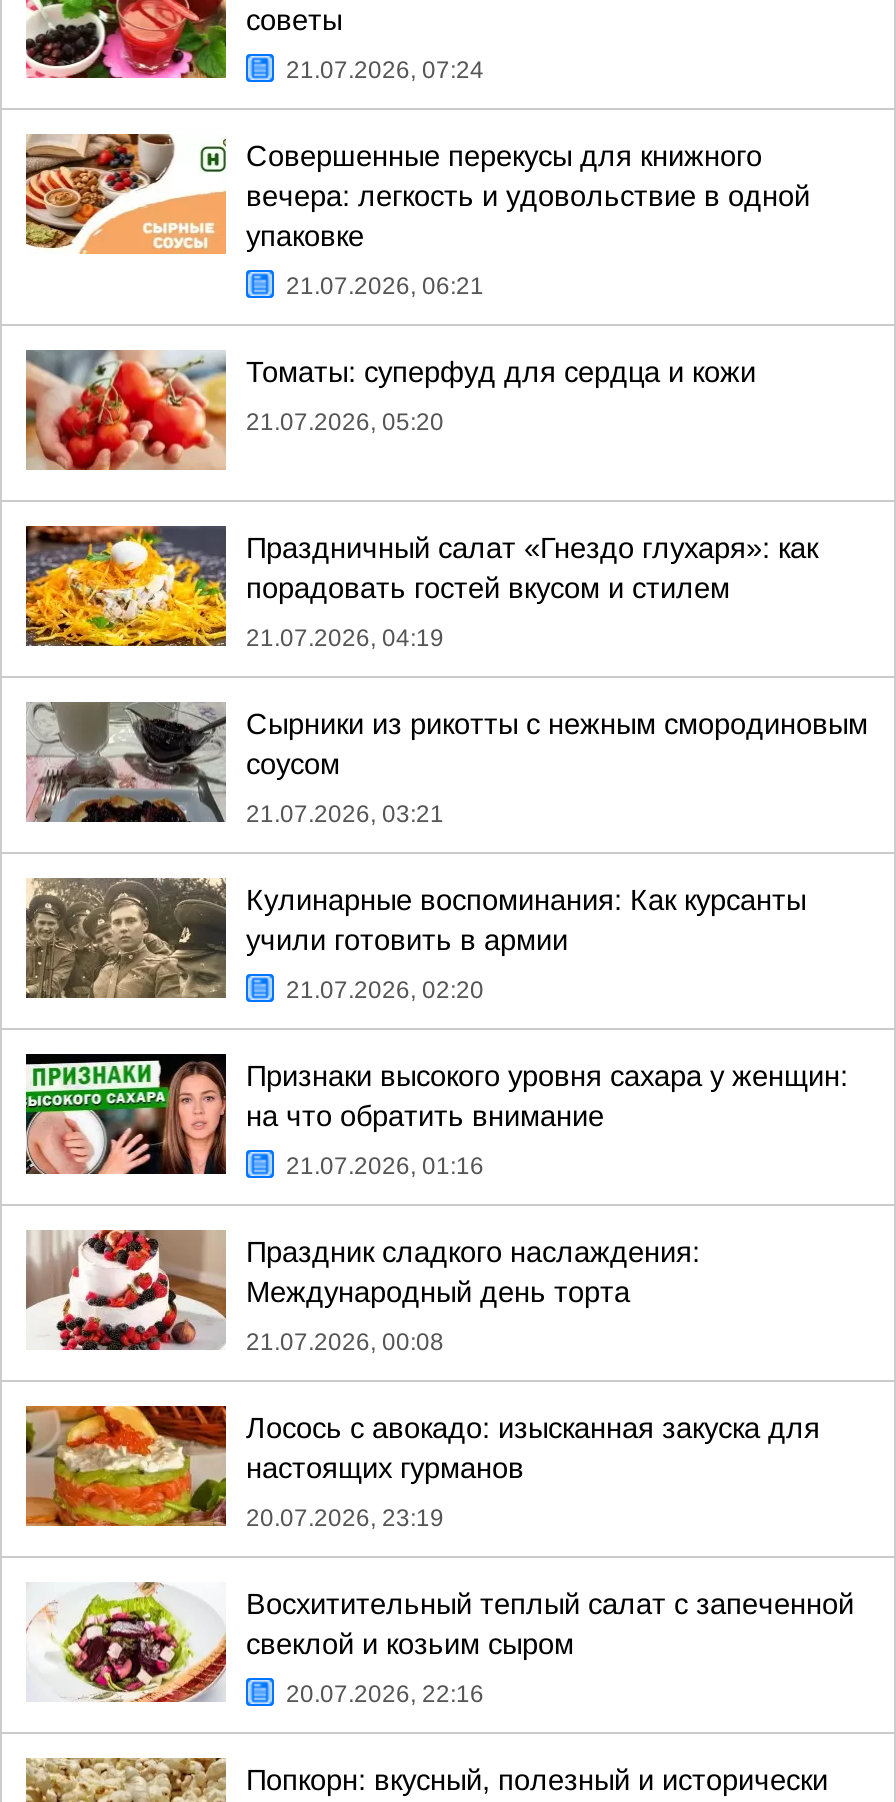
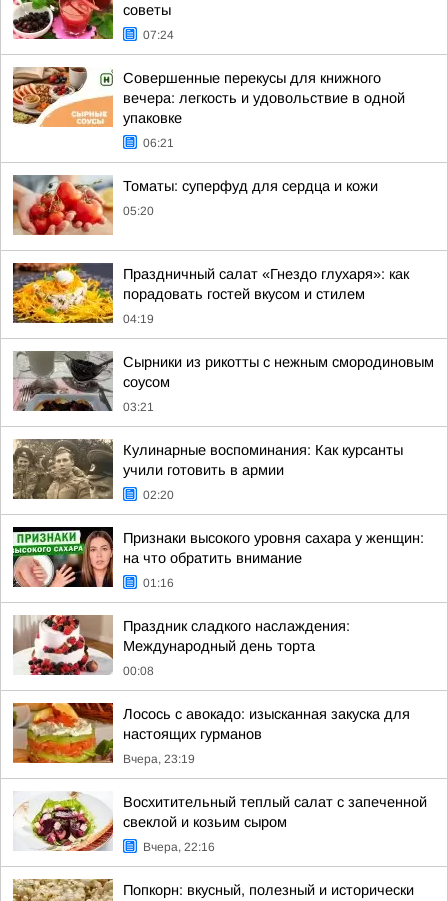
- 21.07.2026, 07:24
+ 07:24

- 21.07.2026, 06:21
+ 06:21

- 21.07.2026, 05:20
+ 05:20

- 21.07.2026, 04:19
+ 04:19

- 21.07.2026, 03:21
+ 03:21

- 21.07.2026, 02:20
+ 02:20

- 21.07.2026, 01:16
+ 01:16

- 21.07.2026, 00:08
+ 00:08

- 20.07.2026, 23:19
+ Вчера, 23:19

- 20.07.2026, 22:16
+ Вчера, 22:16
